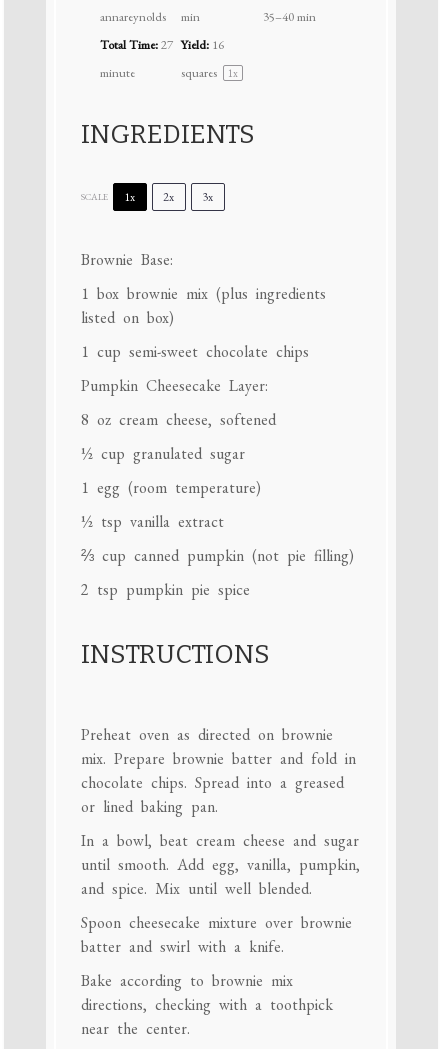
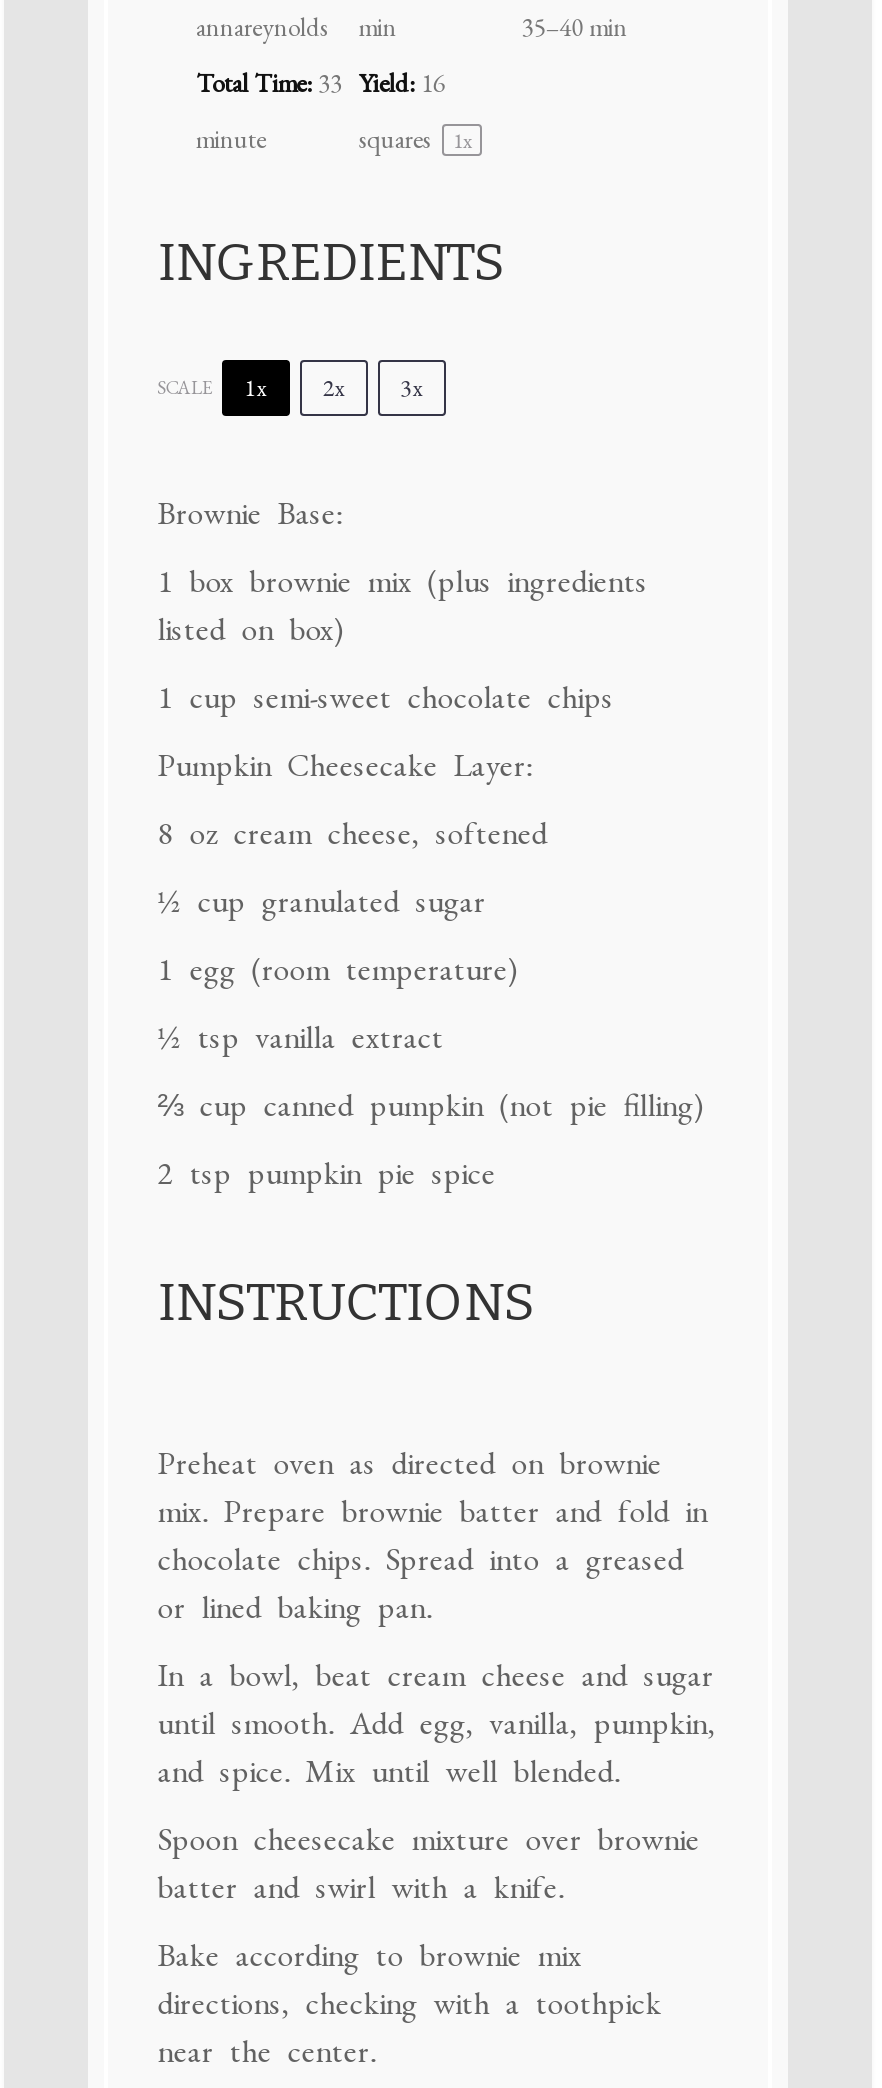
- Total Time: 27 Yield: 16
+ Total Time: 33 Yield: 16
